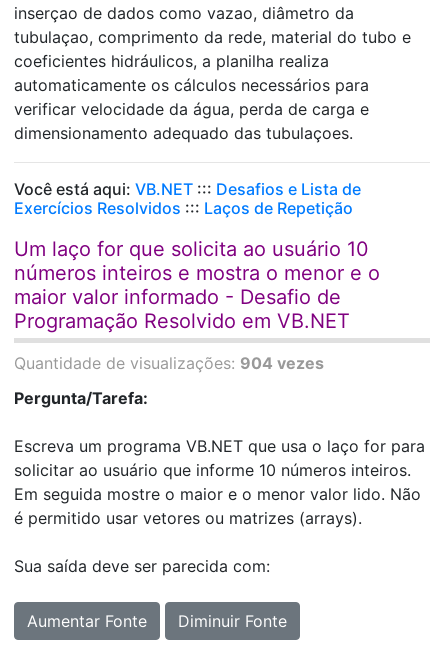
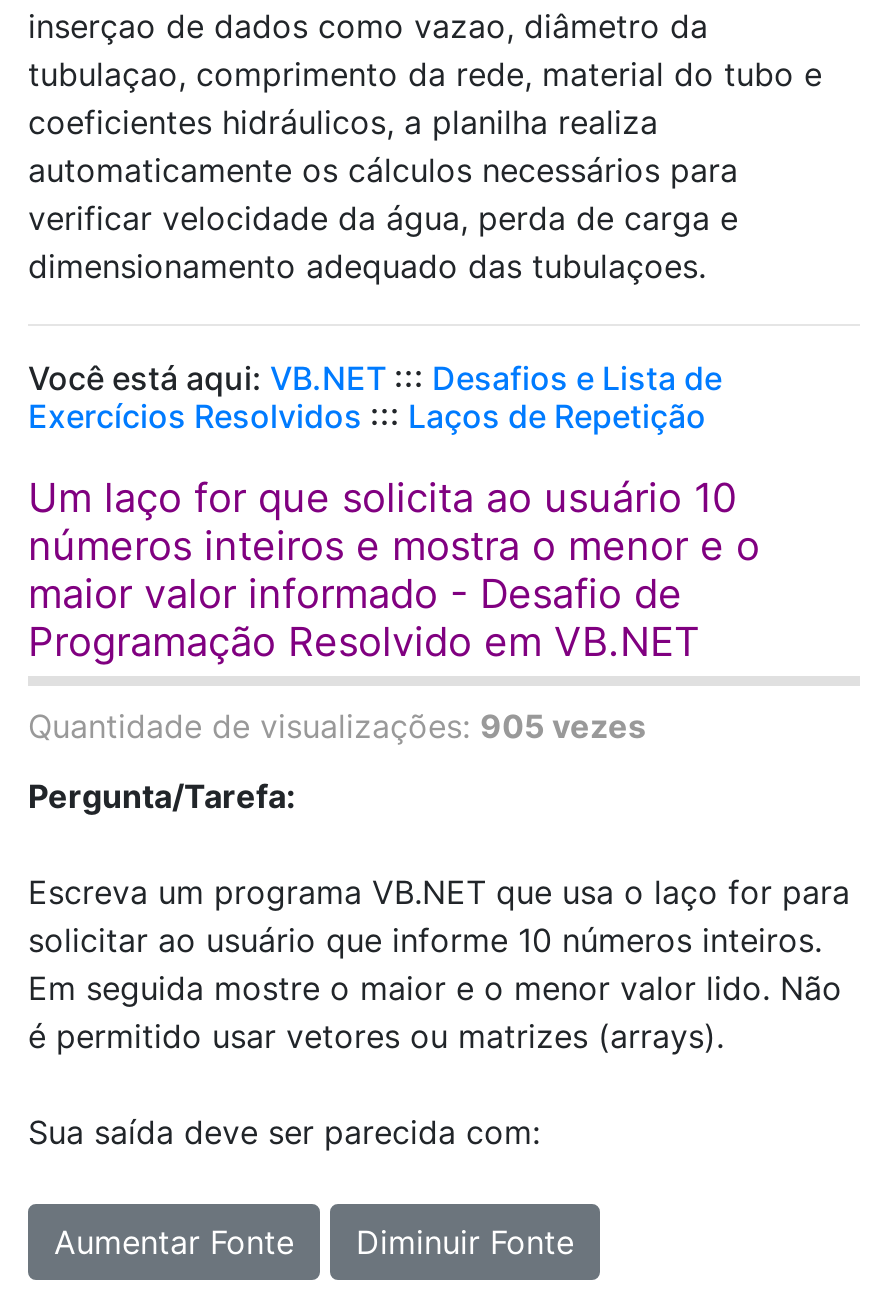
- Quantidade de visualizações: 904 vezes
+ Quantidade de visualizações: 905 vezes
